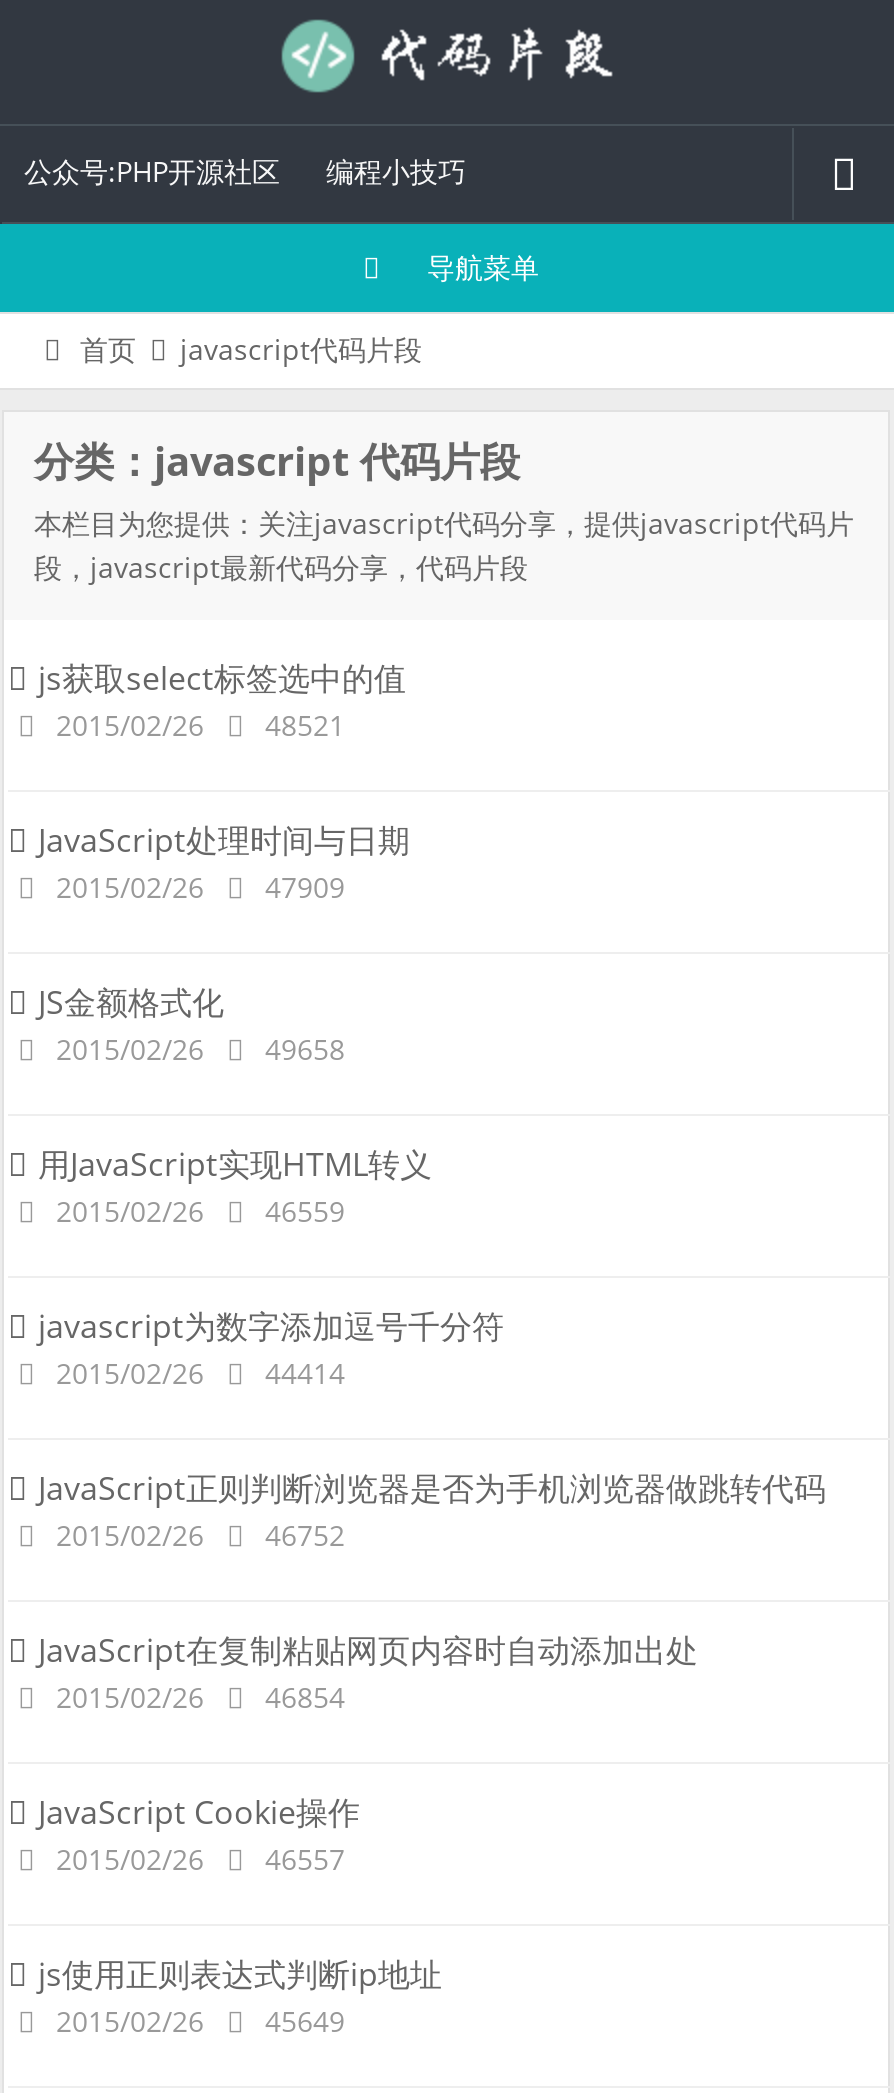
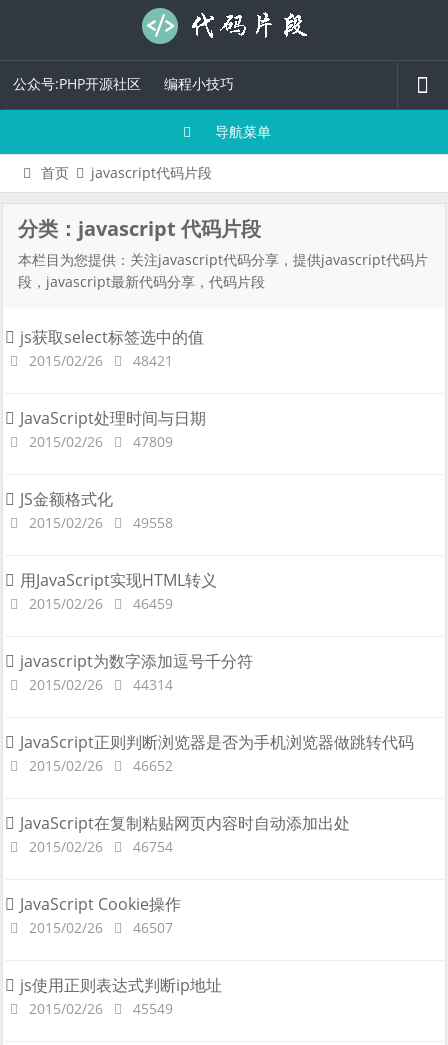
- 2015/02/26 48521
+ 2015/02/26 48421

- 2015/02/26 47909
+ 2015/02/26 47809

- 2015/02/26 49658
+ 2015/02/26 49558

- 2015/02/26 46559
+ 2015/02/26 46459

- 2015/02/26 44414
+ 2015/02/26 44314

- 2015/02/26 46752
+ 2015/02/26 46652

- 2015/02/26 46854
+ 2015/02/26 46754

- 2015/02/26 46557
+ 2015/02/26 46507

- 2015/02/26 45649
+ 2015/02/26 45549
